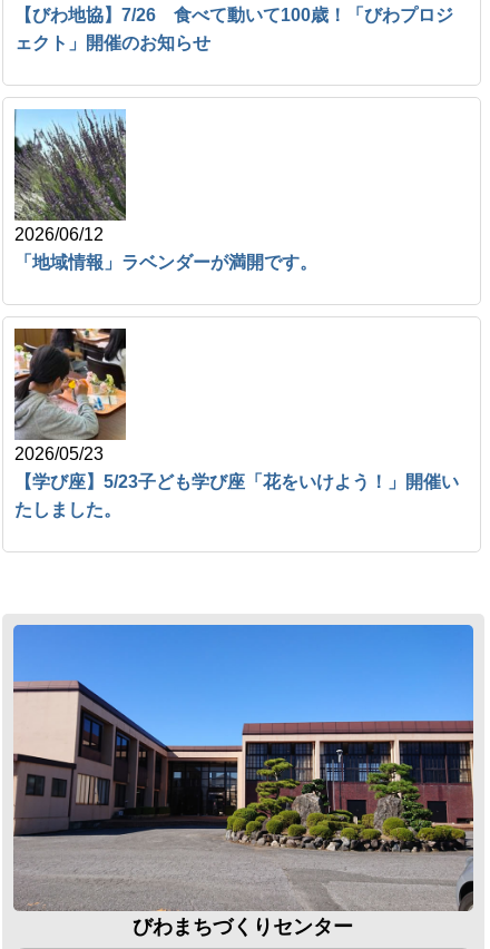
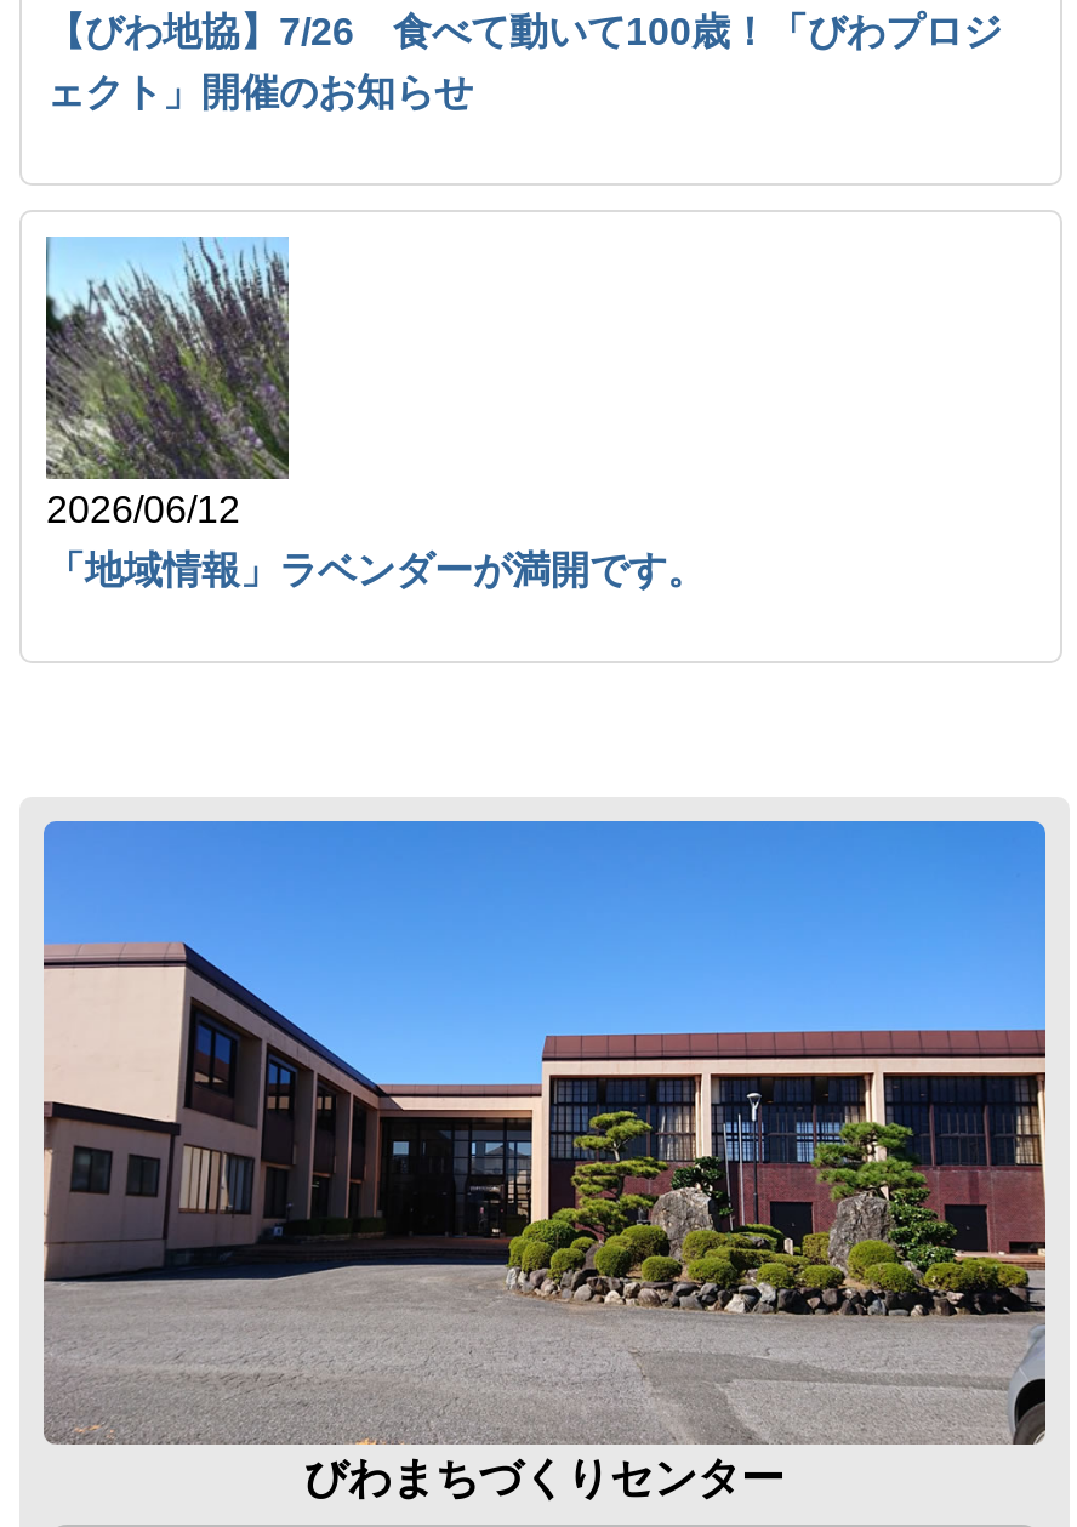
- [image]
- 2026/05/23
- 【学び座】5/23子ども学び座「花をいけよう！」開催い
- たしました。
